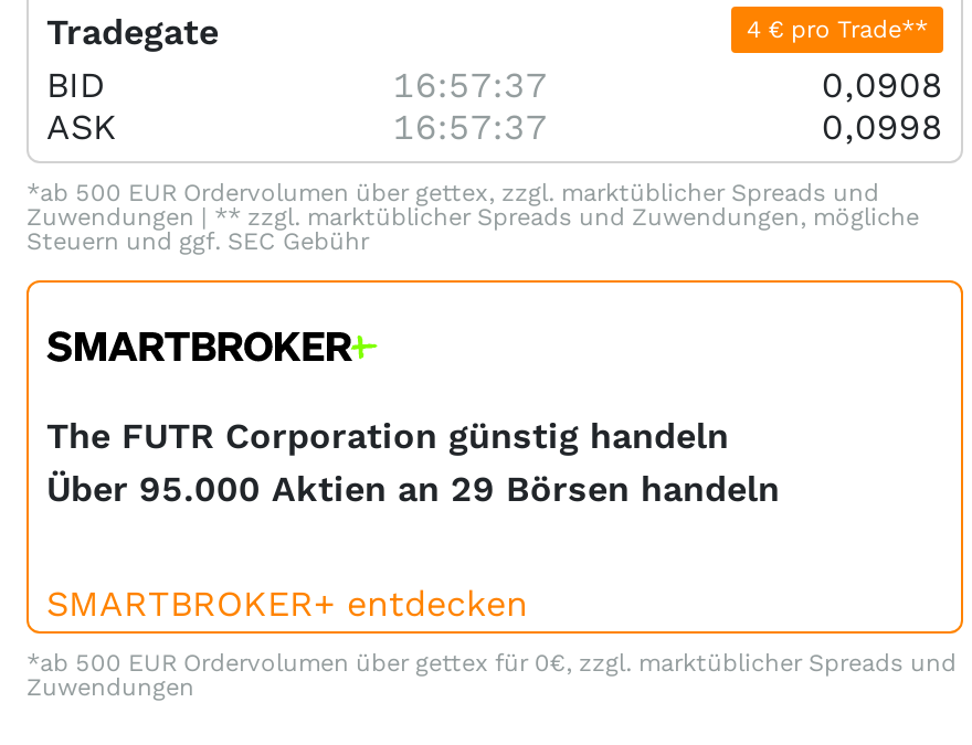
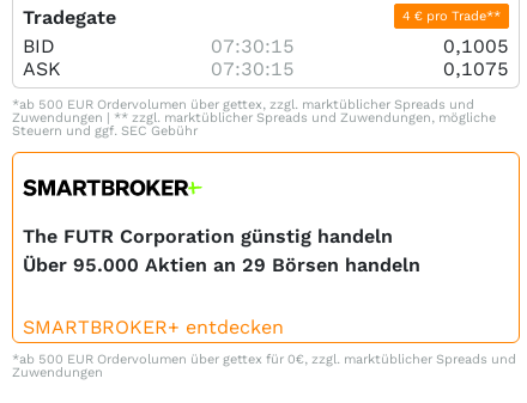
- 16:57:37
+ 07:30:15

- 0,0908
+ 0,1005

- 16:57:37
+ 07:30:15

- 0,0998
+ 0,1075
